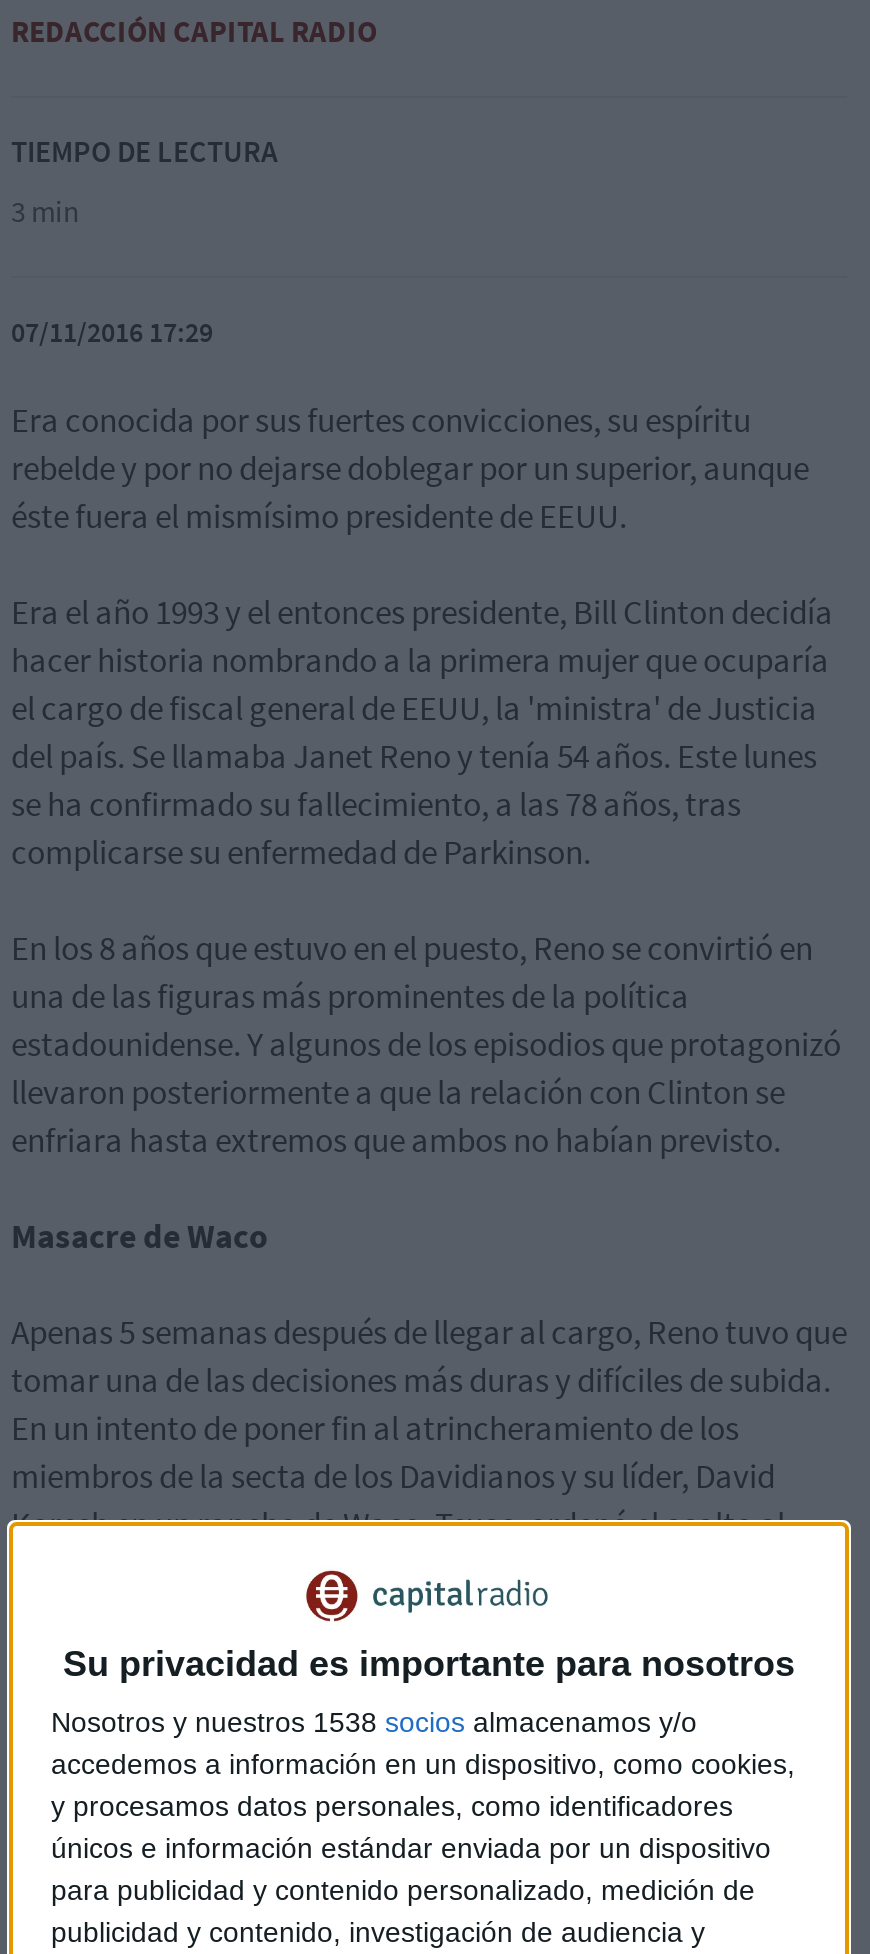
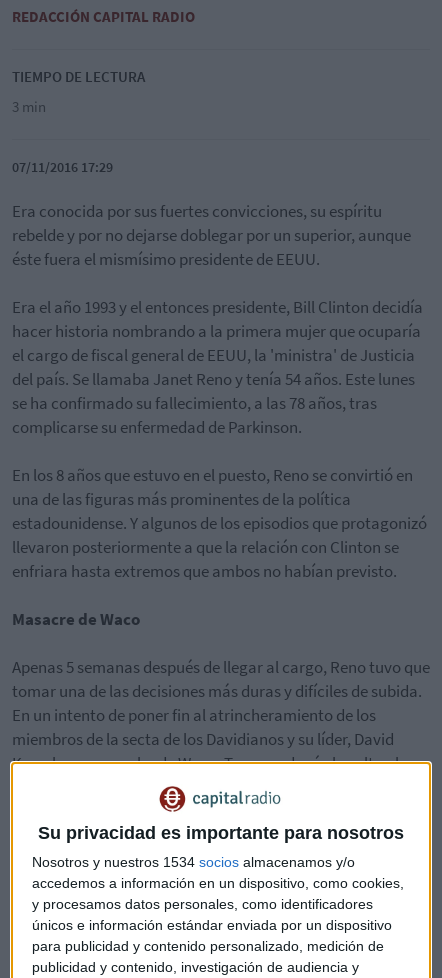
- Nosotros y nuestros 1538 socios almacenamos y/o
+ Nosotros y nuestros 1534 socios almacenamos y/o
